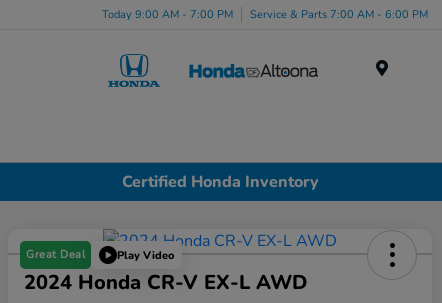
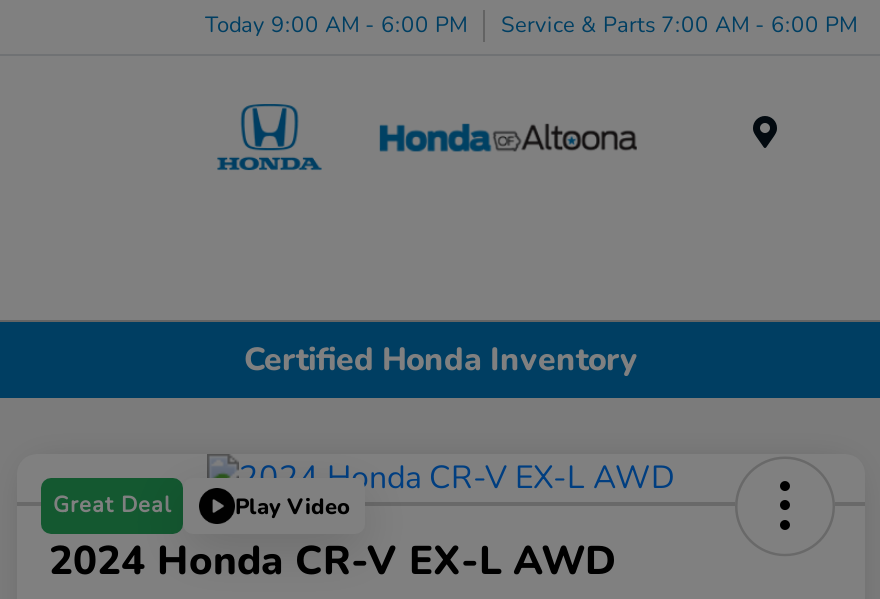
- Today 9:00 AM - 7:00 PM Service & Parts 7:00 AM - 6:00 PM
+ Today 9:00 AM - 6:00 PM Service & Parts 7:00 AM - 6:00 PM
